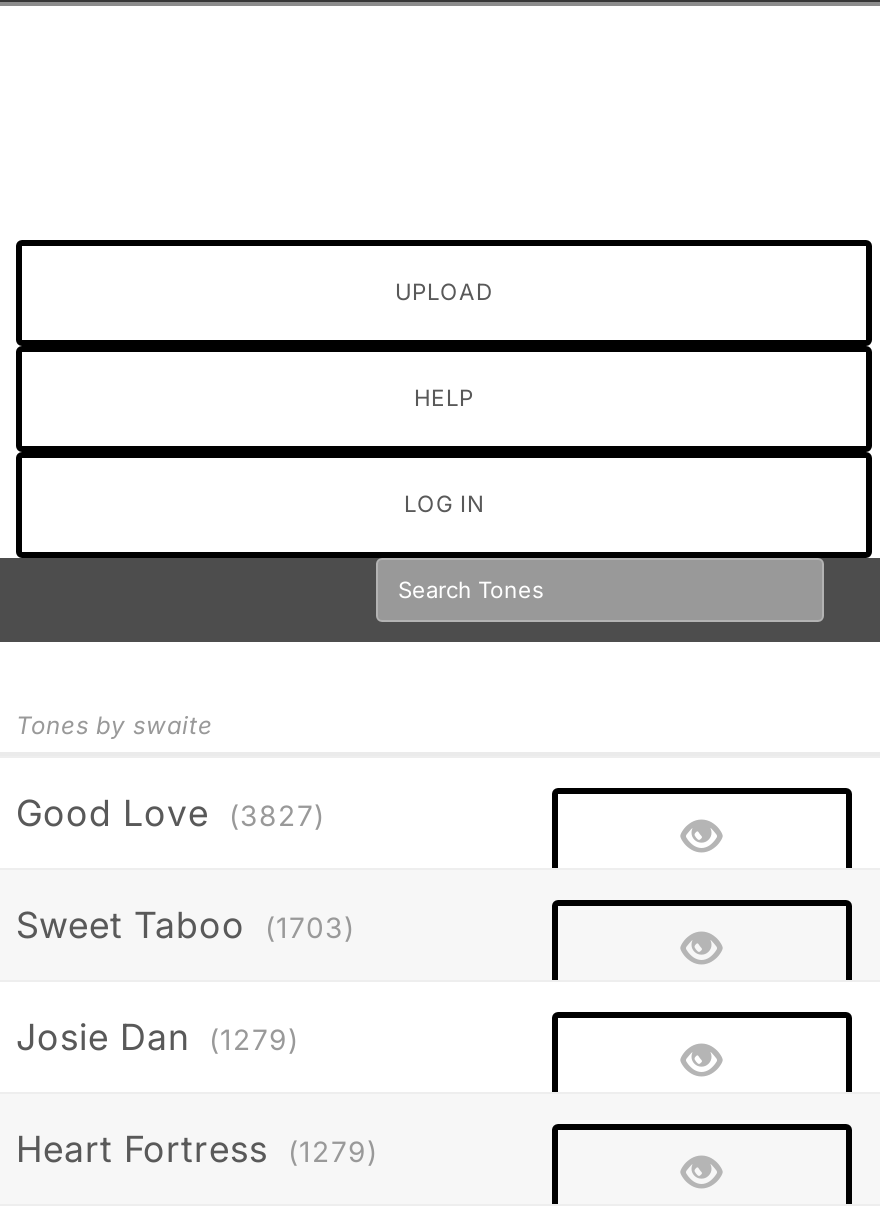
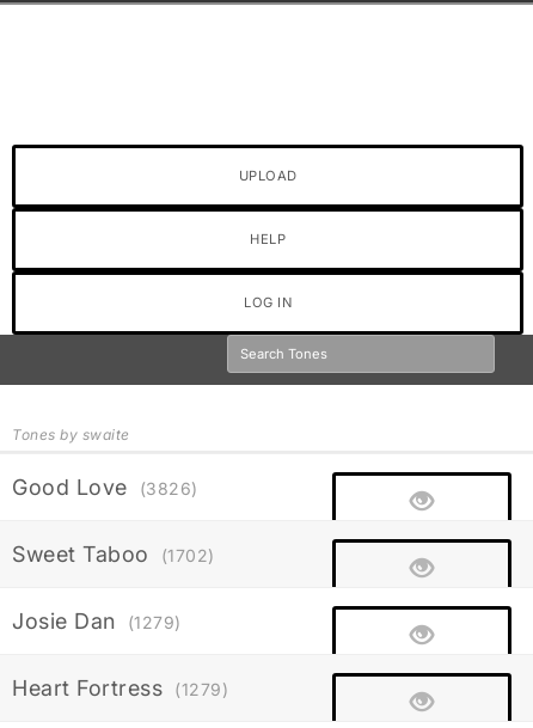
- Good Love (3827)
+ Good Love (3826)

- Sweet Taboo (1703)
+ Sweet Taboo (1702)
